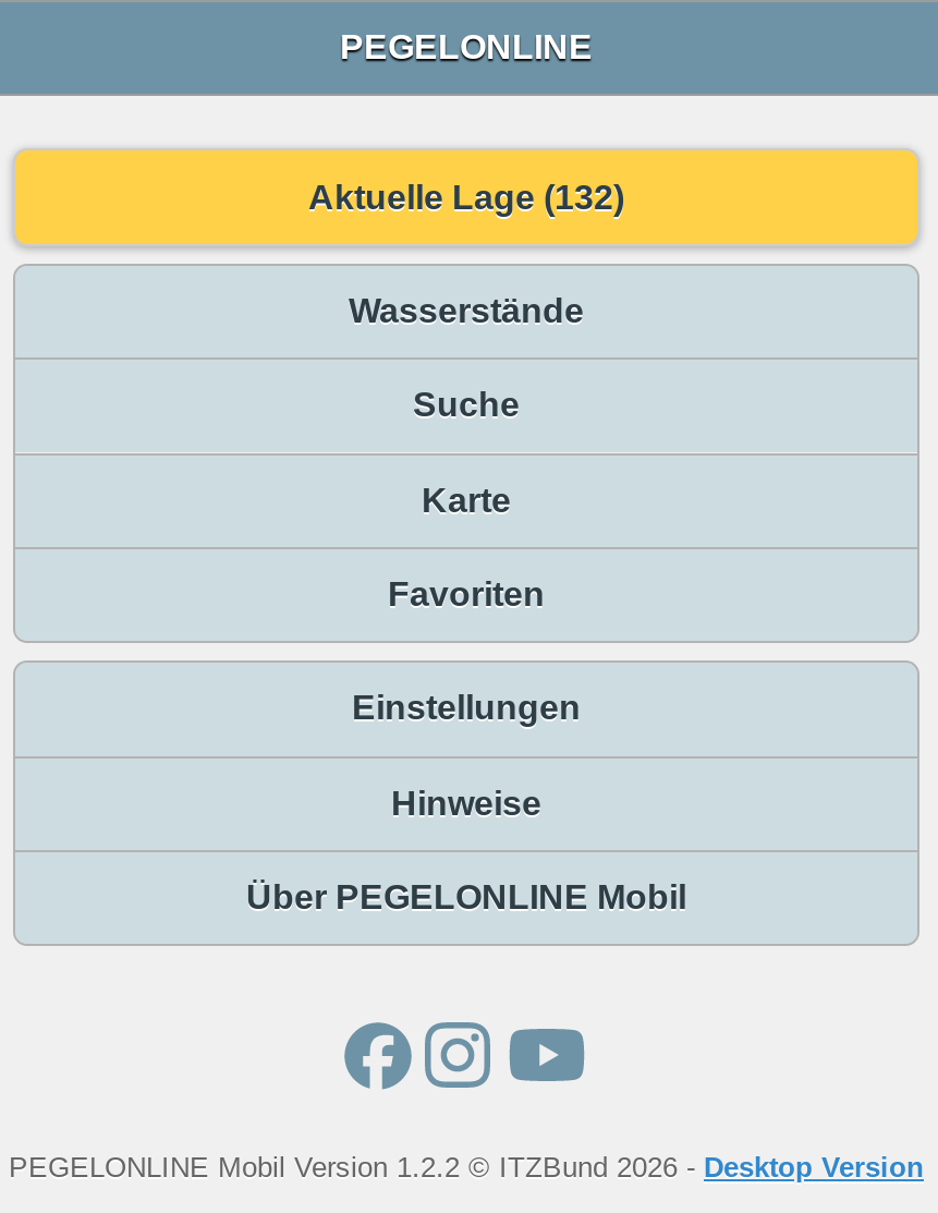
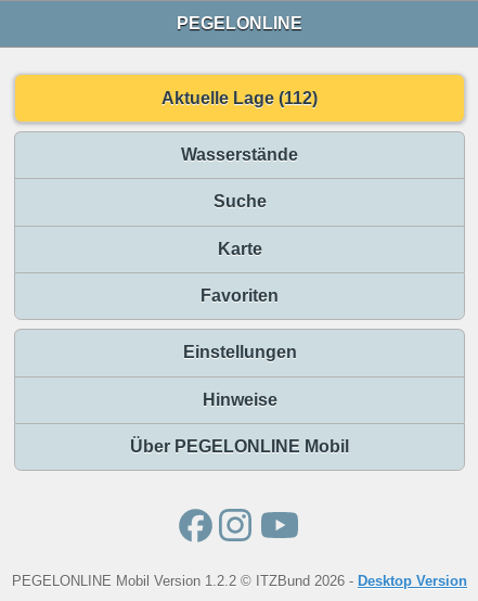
- Aktuelle Lage (132)
+ Aktuelle Lage (112)
